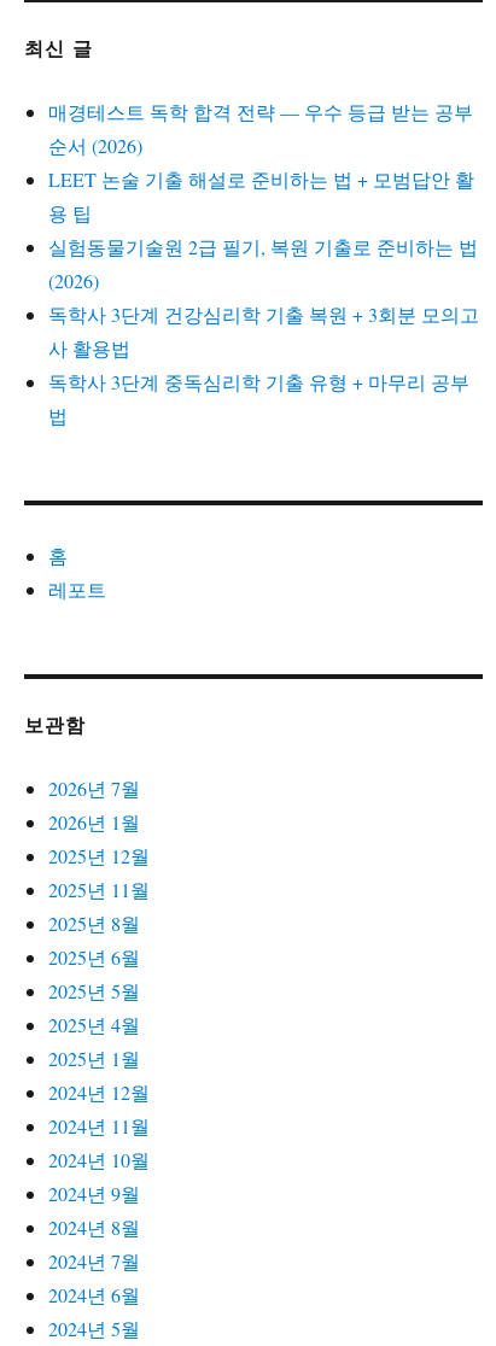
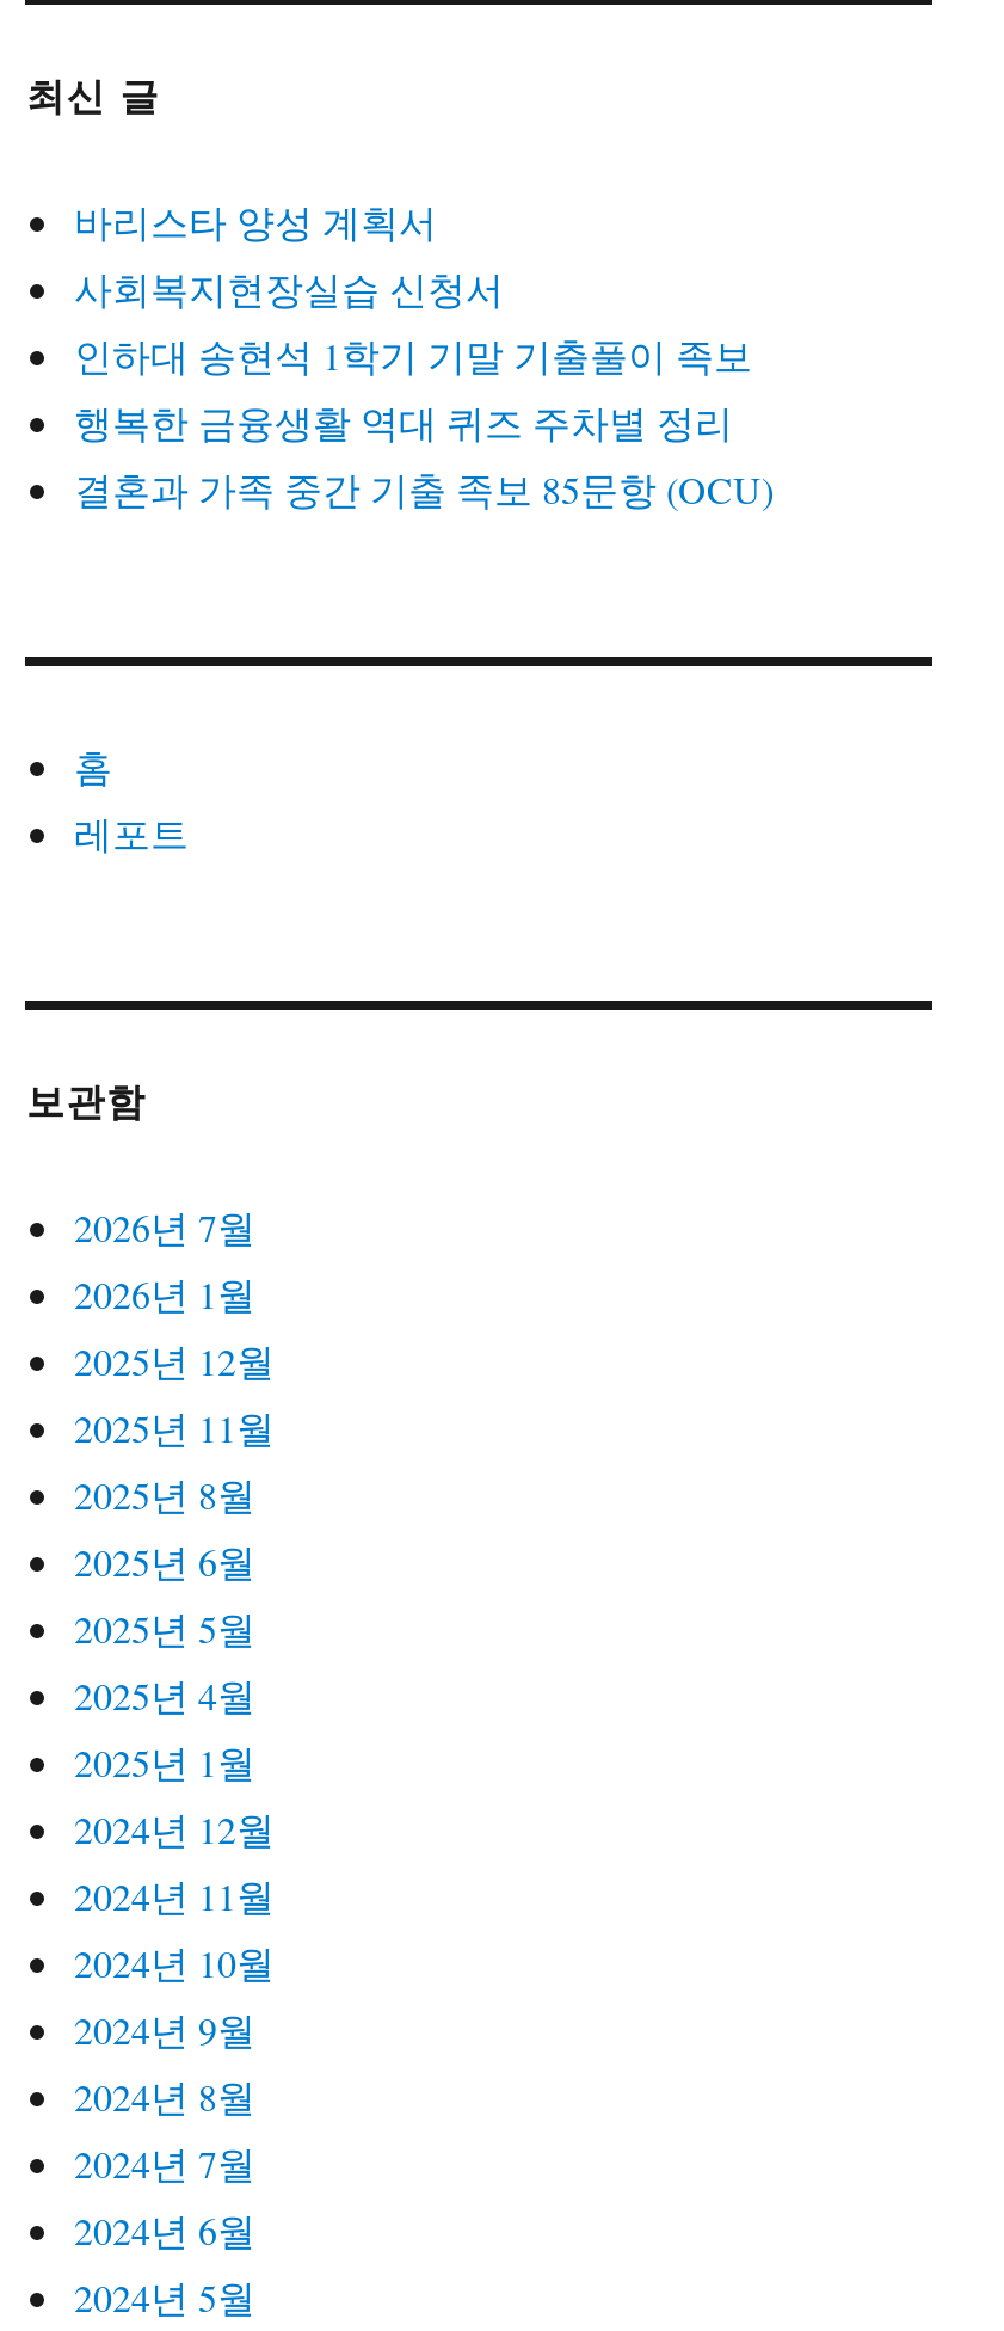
- 매경테스트 독학 합격 전략 — 우수 등급 받는 공부
- 순서 (2026)
- LEET 논술 기출 해설로 준비하는 법 + 모범답안 활
- 용 팁
- 실험동물기술원 2급 필기, 복원 기출로 준비하는 법
- (2026)
- 독학사 3단계 건강심리학 기출 복원 + 3회분 모의고
- 사 활용법
- 독학사 3단계 중독심리학 기출 유형 + 마무리 공부
- 법
+ 바리스타 양성 계획서
+ 사회복지현장실습 신청서
+ 인하대 송현석 1학기 기말 기출풀이 족보
+ 행복한 금융생활 역대 퀴즈 주차별 정리
+ 결혼과 가족 중간 기출 족보 85문항 (OCU)
